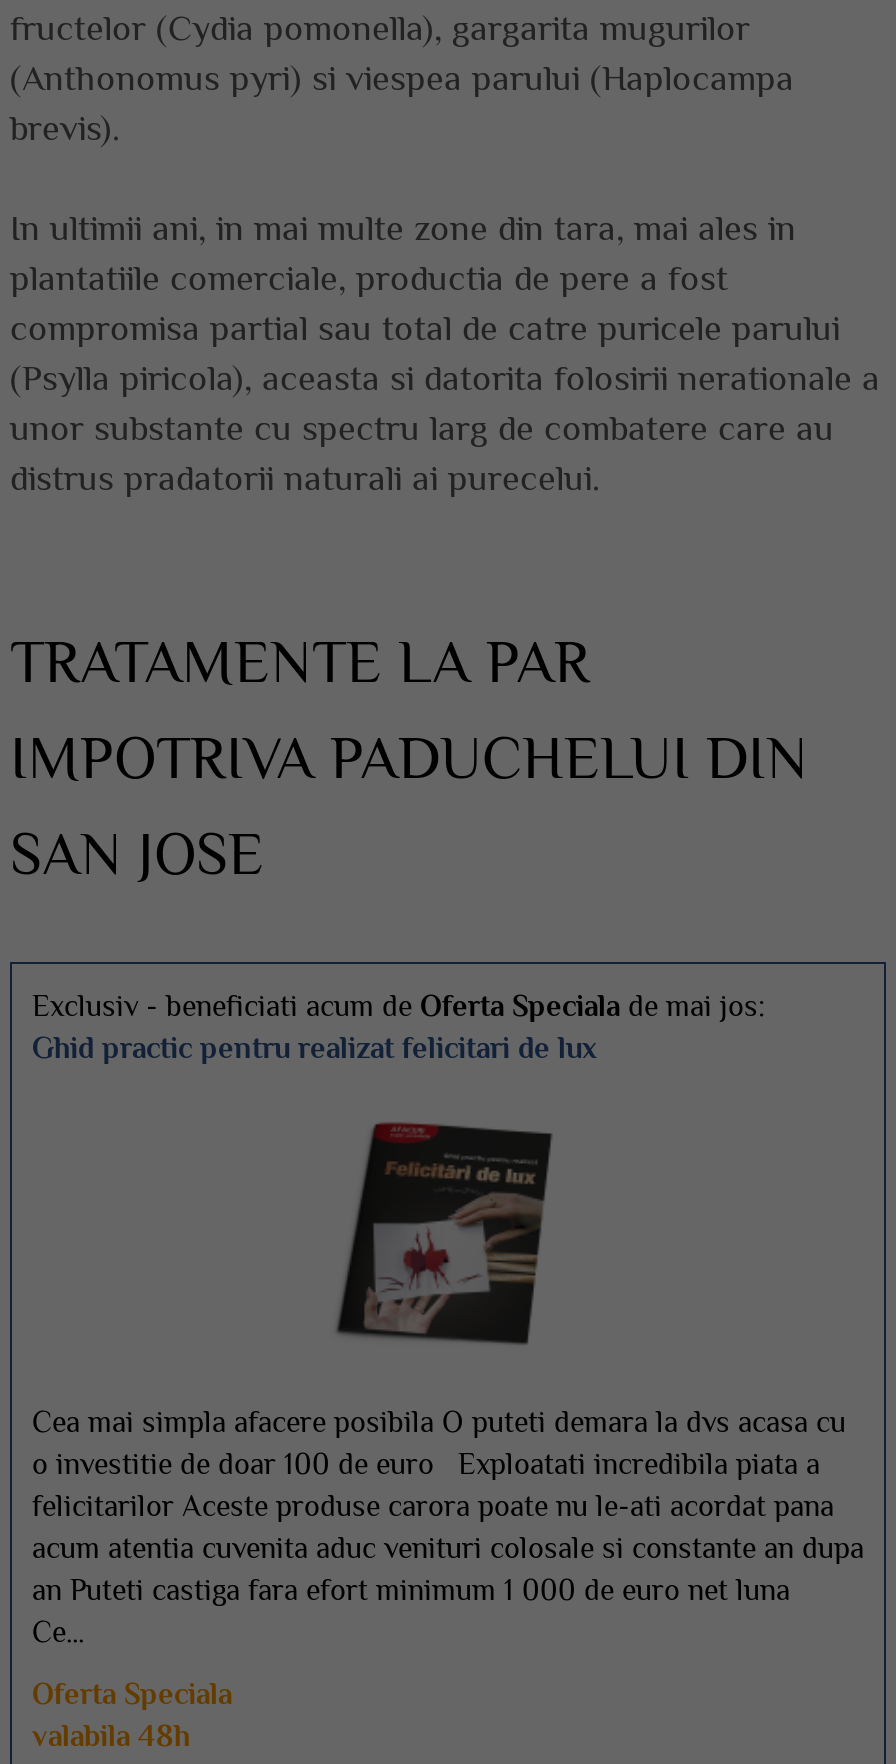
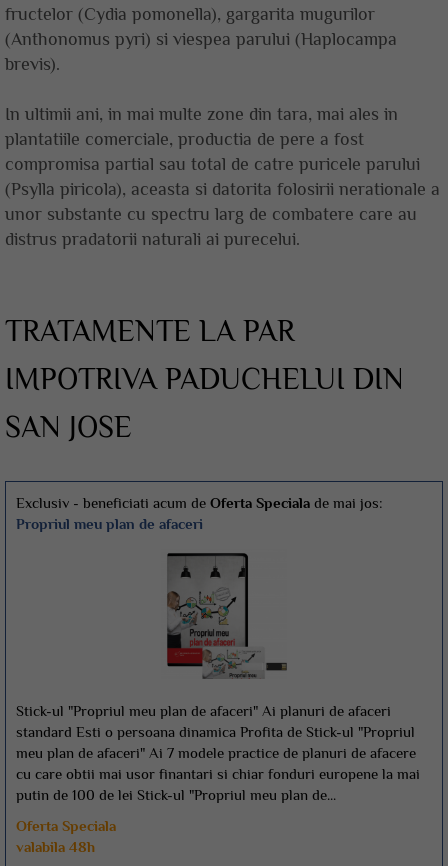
- Ghid practic pentru realizat felicitari de lux
+ Propriul meu plan de afaceri

- [image]
- Cea mai simpla afacere posibila O puteti demara la dvs acasa cu
- o investitie de doar 100 de euro Exploatati incredibila piata a
- felicitarilor Aceste produse carora poate nu le-ati acordat pana
- acum atentia cuvenita aduc venituri colosale si constante an dupa
- an Puteti castiga fara efort minimum 1 000 de euro net luna
- Ce...
+ [image]
+ Stick-ul "Propriul meu plan de afaceri" Ai planuri de afaceri
+ standard Esti o persoana dinamica Profita de Stick-ul "Propriul
+ meu plan de afaceri" Ai 7 modele practice de planuri de afacere
+ cu care obtii mai usor finantari si chiar fonduri europene la mai
+ putin de 100 de lei Stick-ul "Propriul meu plan de...
